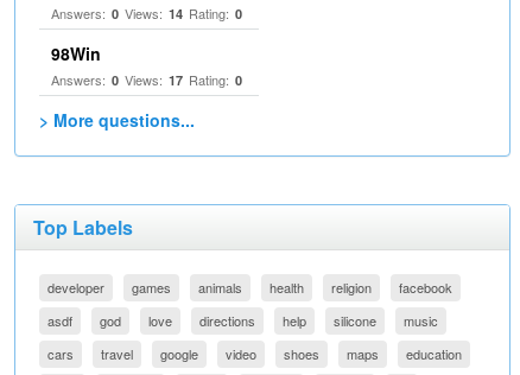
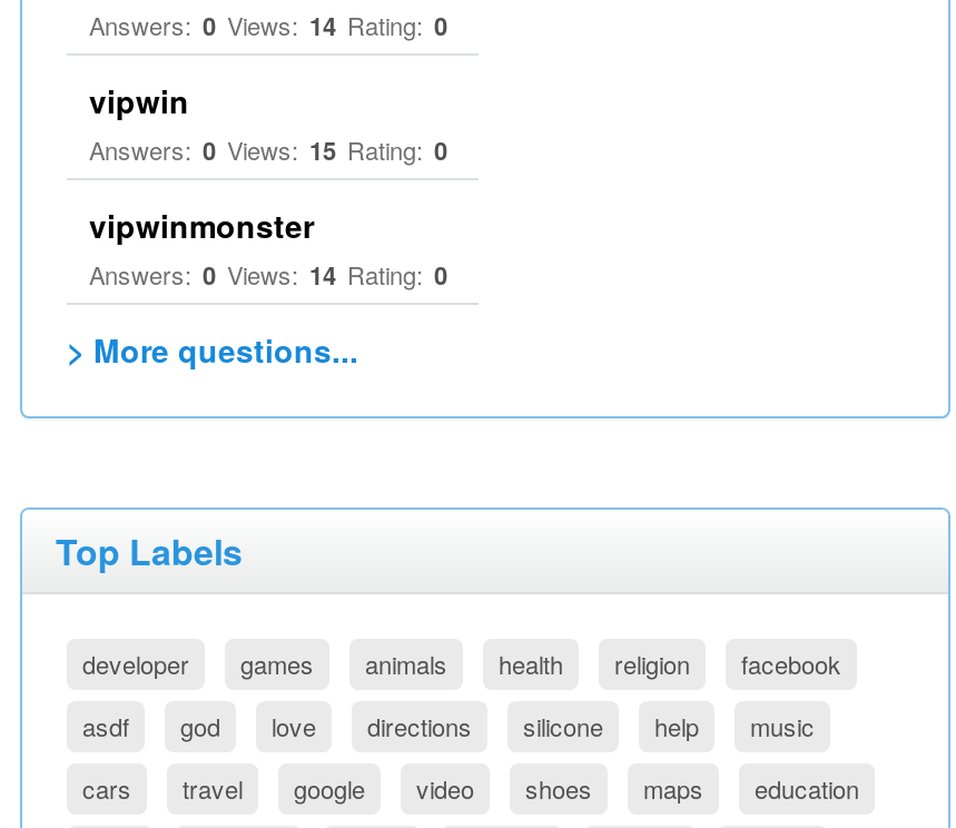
- 98Win
- Answers: 0 Views: 17 Rating: 0
+ vipwin
+ Answers: 0 Views: 15 Rating: 0
+ vipwinmonster
+ Answers: 0 Views: 14 Rating: 0

moved down: silicone
